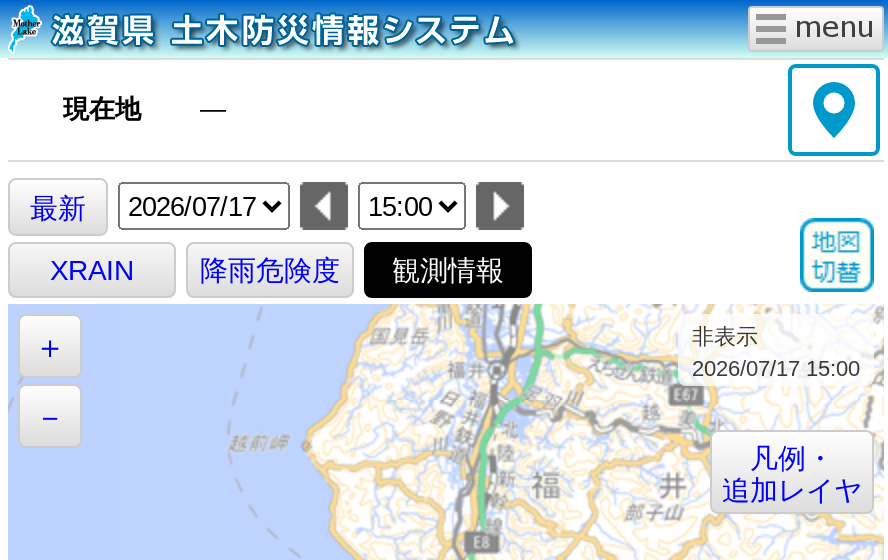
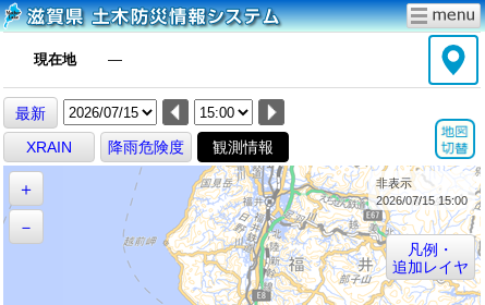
- 2026/07/17 15:00
+ 2026/07/15 15:00
